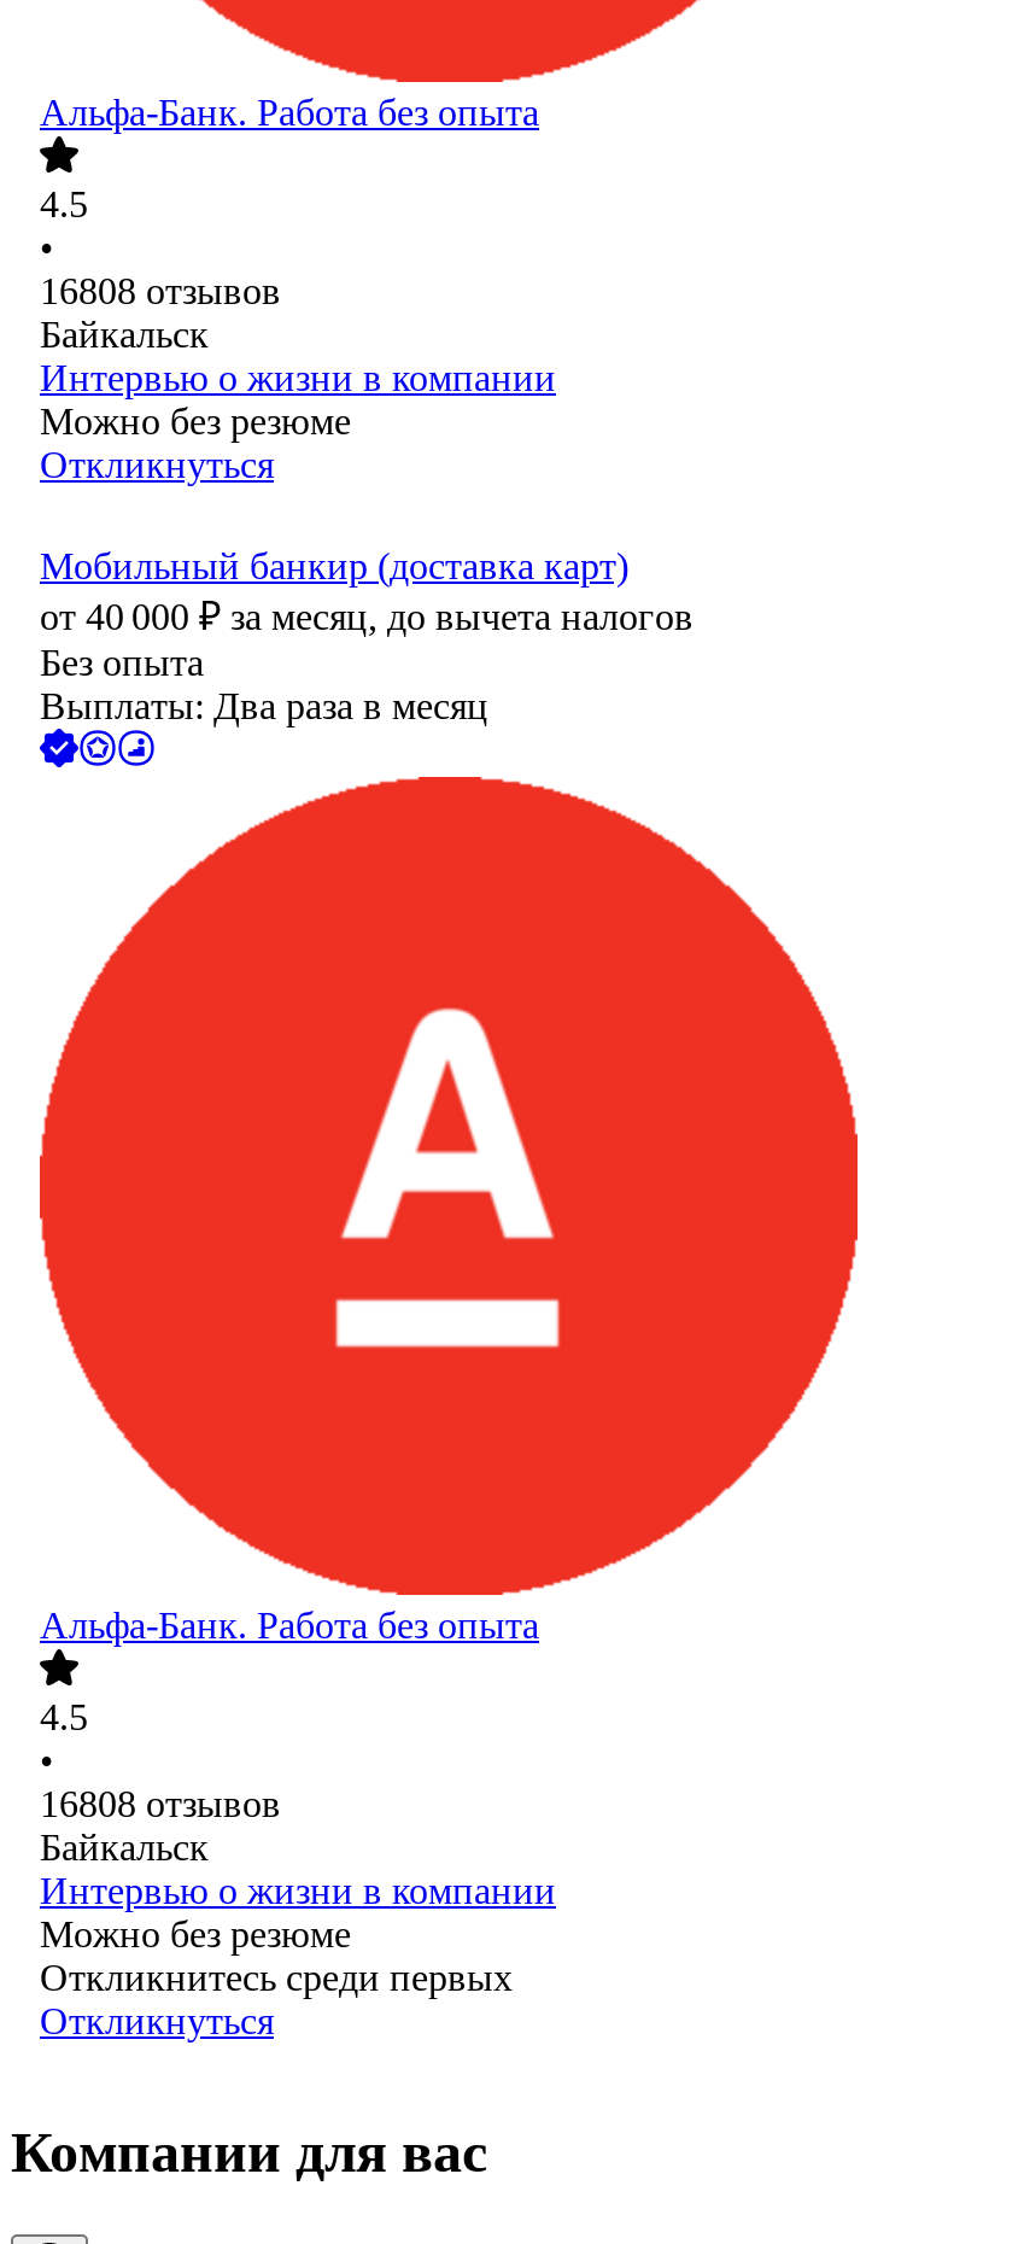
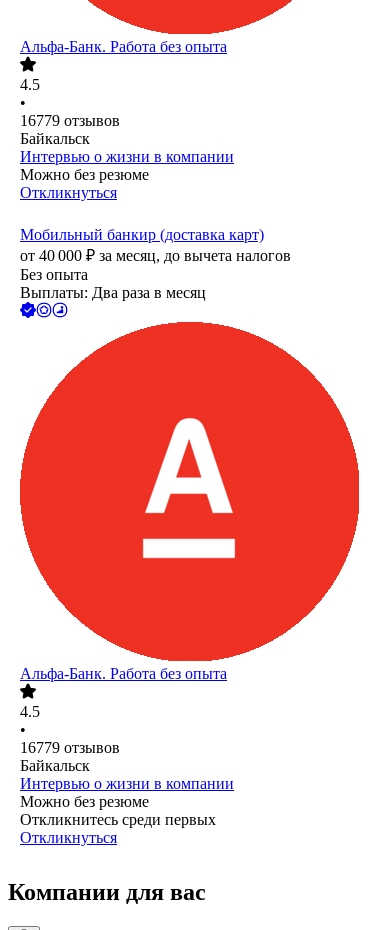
- 16808 отзывов
+ 16779 отзывов

- 16808 отзывов
+ 16779 отзывов
